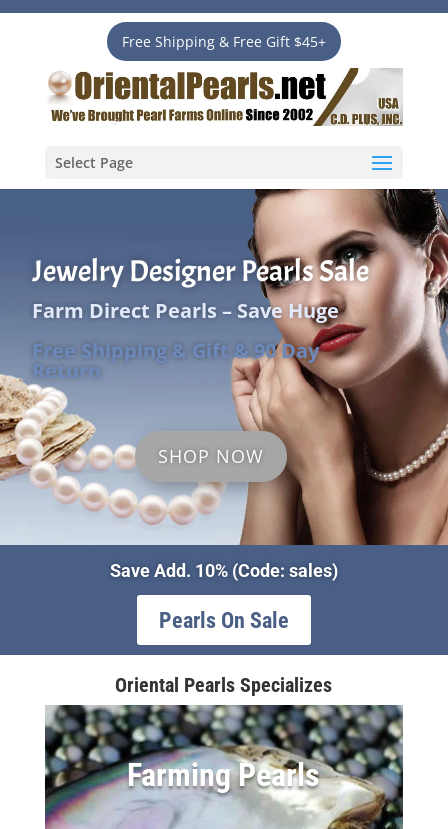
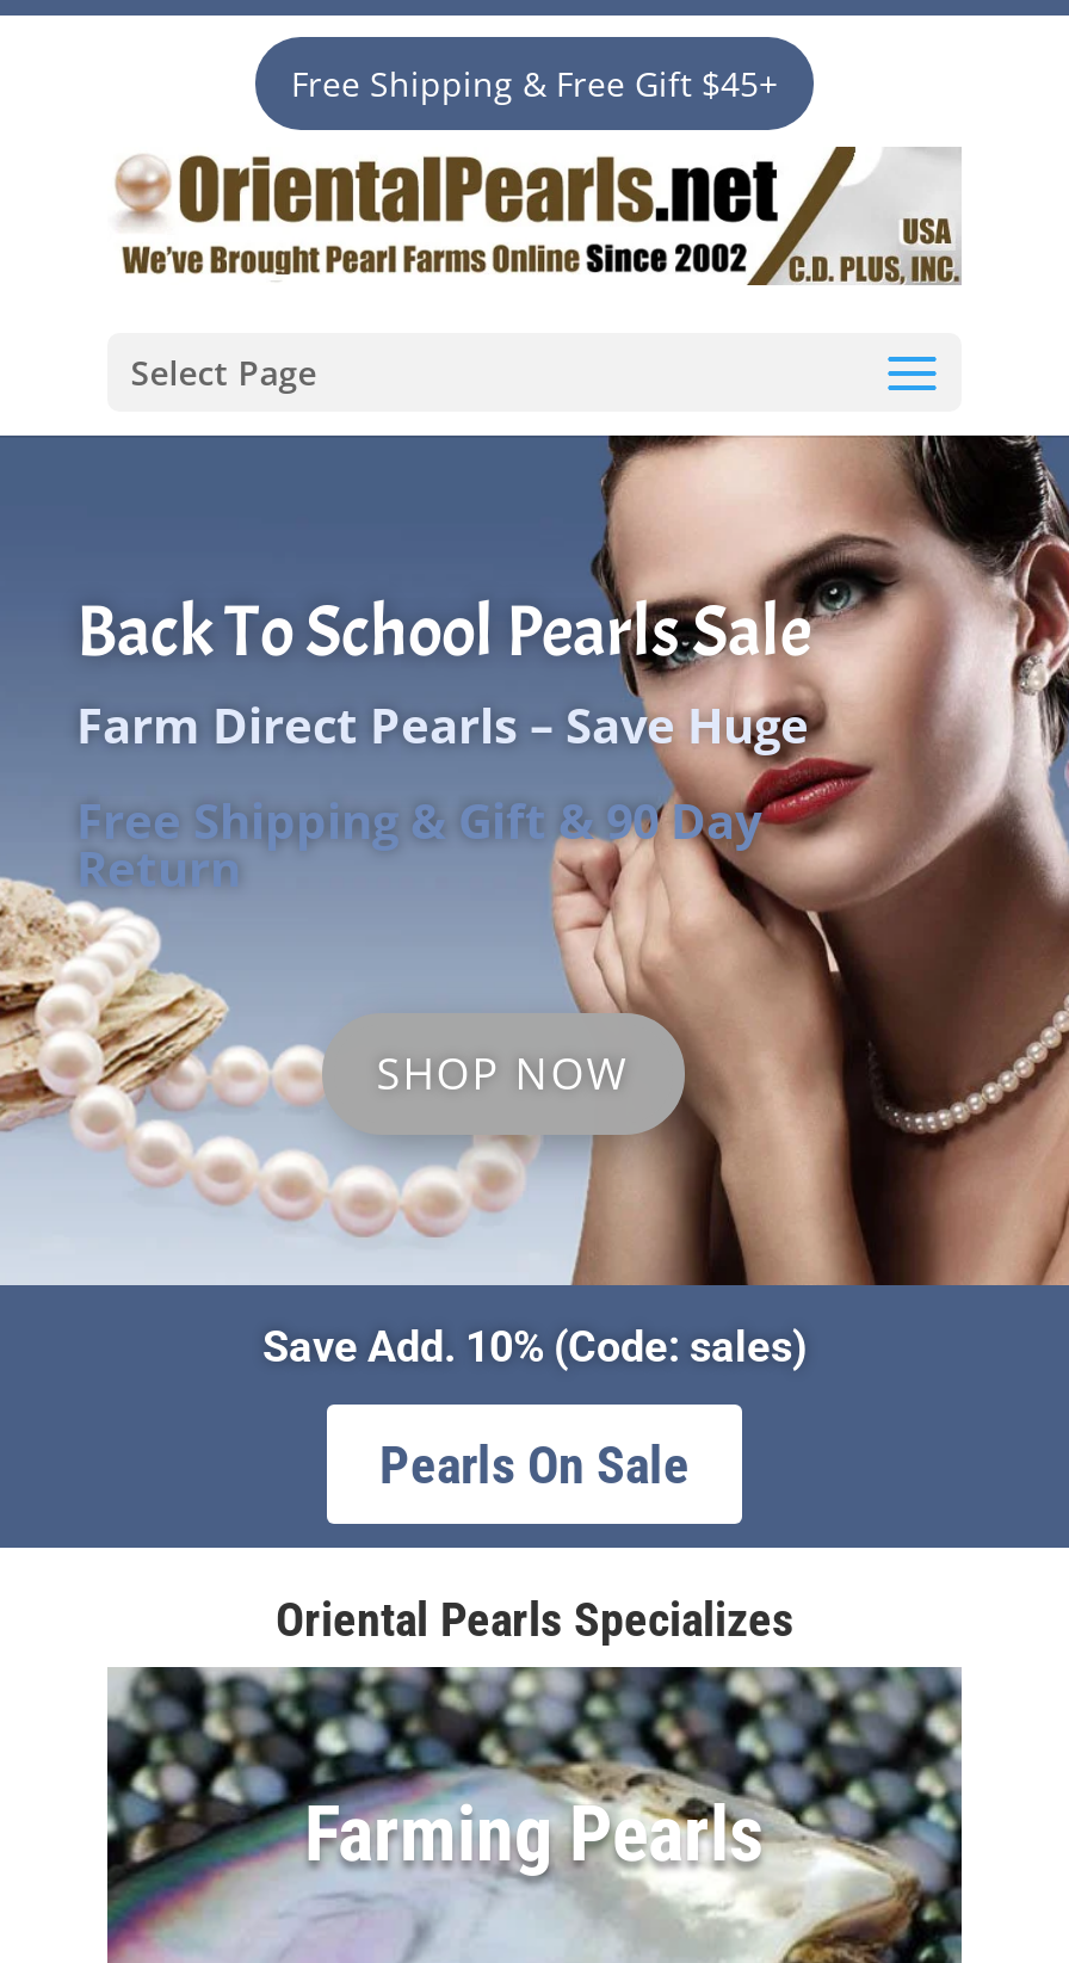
- Jewelry Designer Pearls Sale
+ Back To School Pearls Sale
